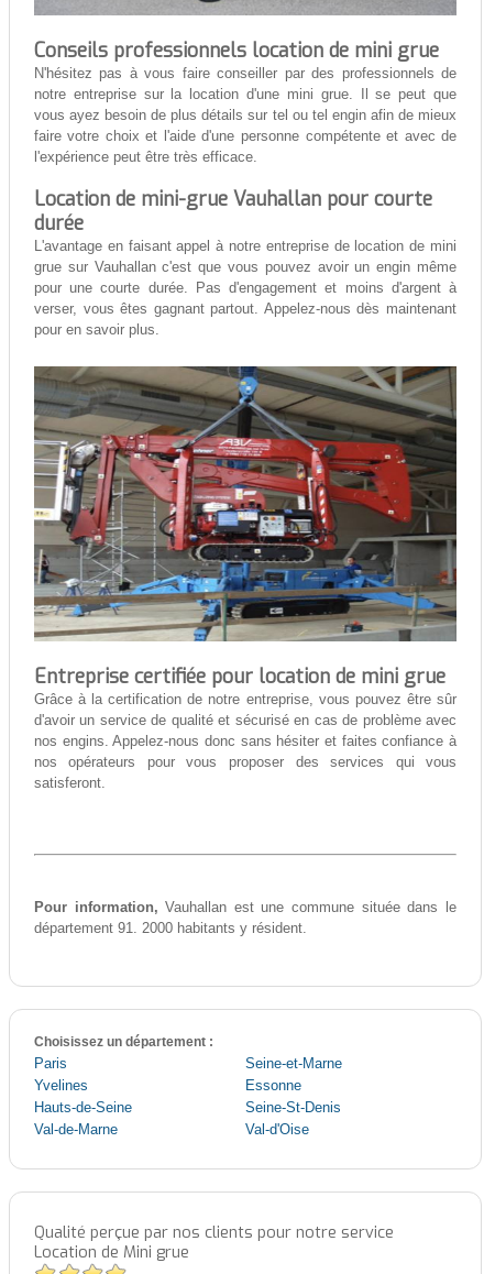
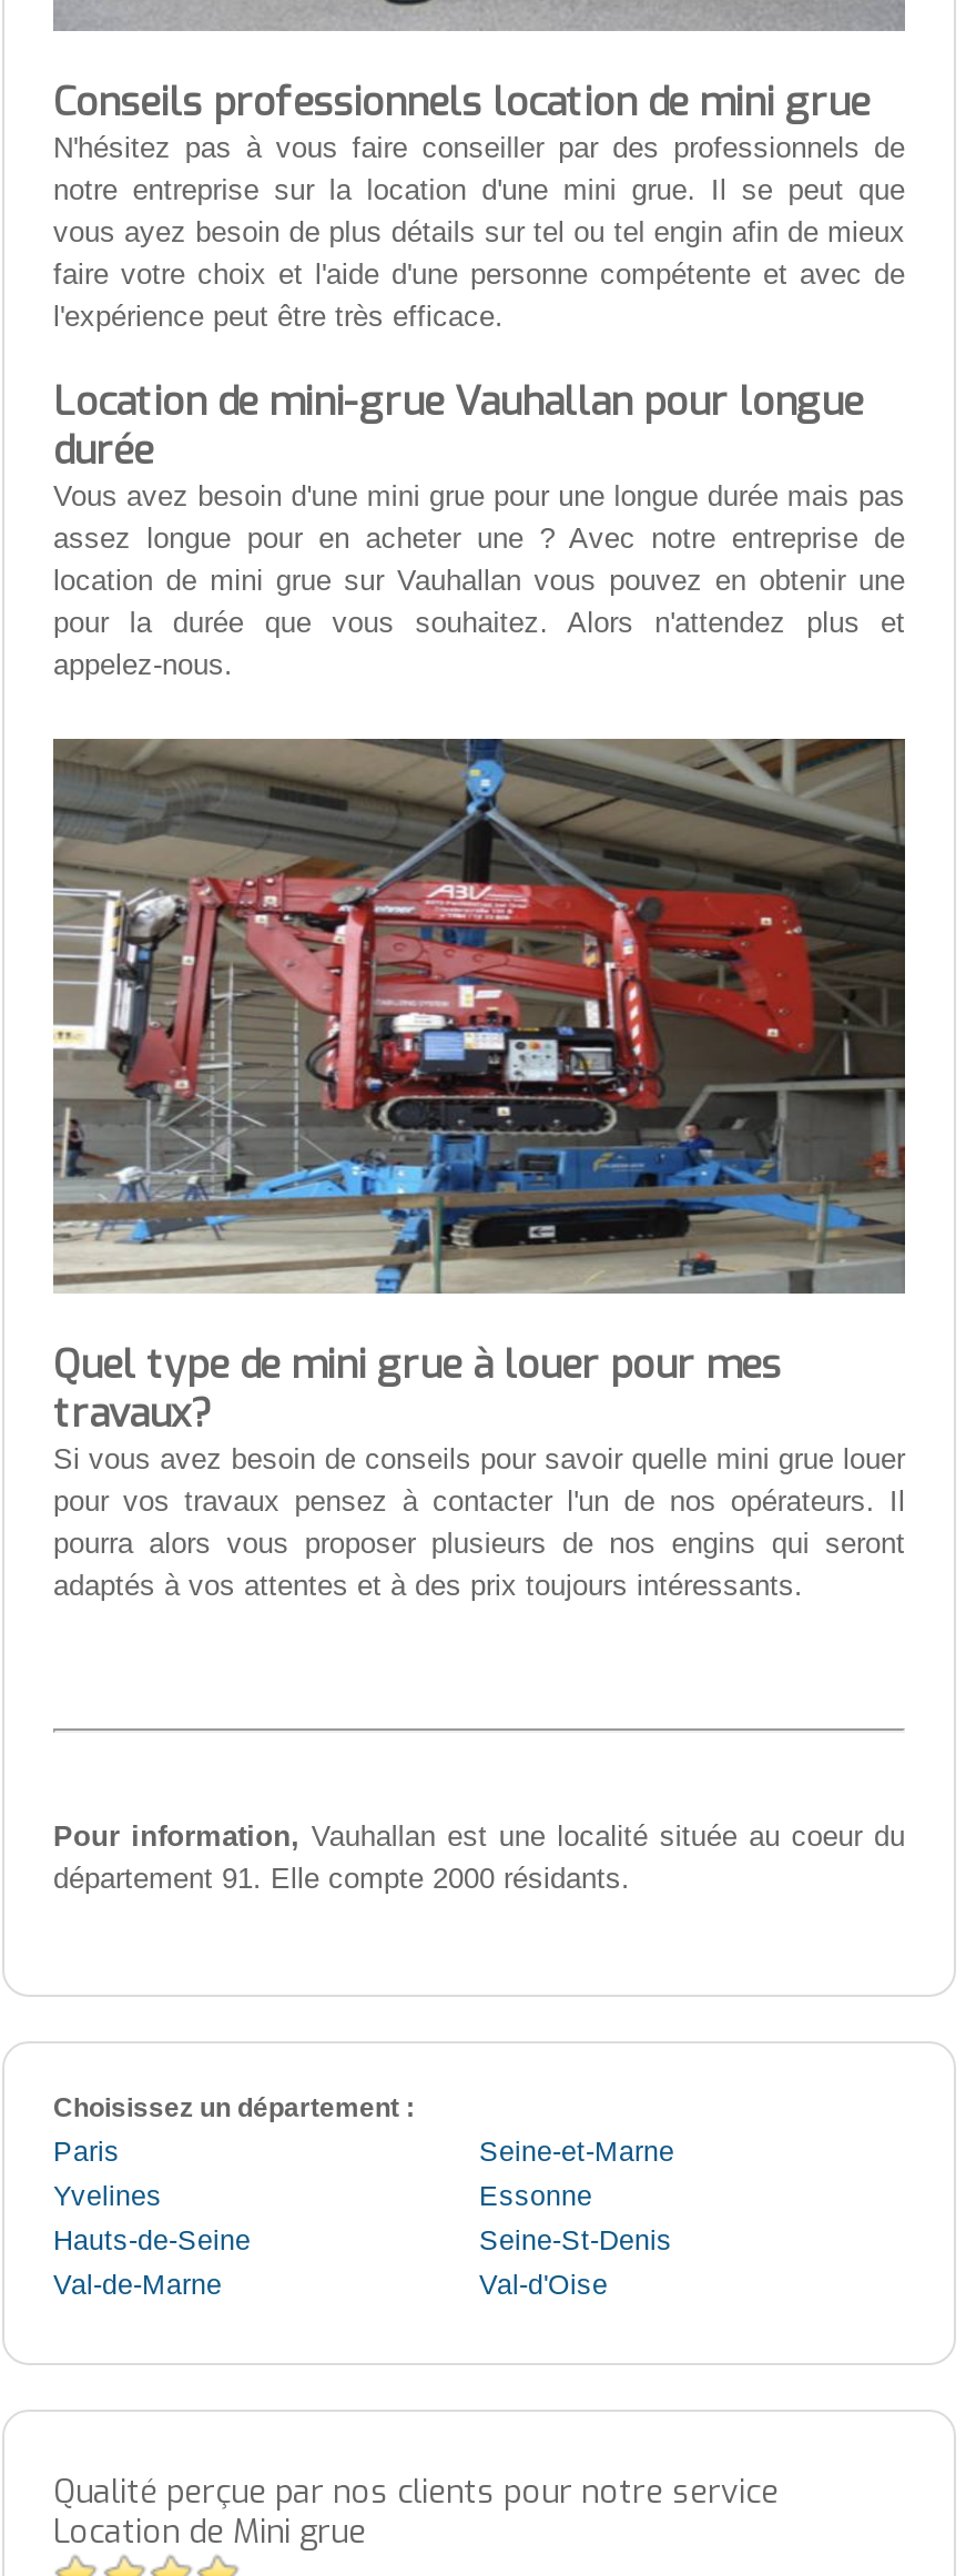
- Location de mini-grue Vauhallan pour courte
+ Location de mini-grue Vauhallan pour longue

- L'avantage en faisant appel à notre entreprise de location de mini
- grue sur Vauhallan c'est que vous pouvez avoir un engin même
- pour une courte durée. Pas d'engagement et moins d'argent à
- verser, vous êtes gagnant partout. Appelez-nous dès maintenant
- pour en savoir plus.
+ Vous avez besoin d'une mini grue pour une longue durée mais pas
+ assez longue pour en acheter une ? Avec notre entreprise de
+ location de mini grue sur Vauhallan vous pouvez en obtenir une
+ pour la durée que vous souhaitez. Alors n'attendez plus et
+ appelez-nous.

- Entreprise certifiée pour location de mini grue
- Grâce à la certification de notre entreprise, vous pouvez être sûr
- d'avoir un service de qualité et sécurisé en cas de problème avec
- nos engins. Appelez-nous donc sans hésiter et faites confiance à
- nos opérateurs pour vous proposer des services qui vous
- satisferont.
+ Quel type de mini grue à louer pour mes
+ travaux?
+ Si vous avez besoin de conseils pour savoir quelle mini grue louer
+ pour vos travaux pensez à contacter l'un de nos opérateurs. Il
+ pourra alors vous proposer plusieurs de nos engins qui seront
+ adaptés à vos attentes et à des prix toujours intéressants.

- Pour information, Vauhallan est une commune située dans le
- département 91. 2000 habitants y résident.
+ Pour information, Vauhallan est une localité située au coeur du
+ département 91. Elle compte 2000 résidants.
